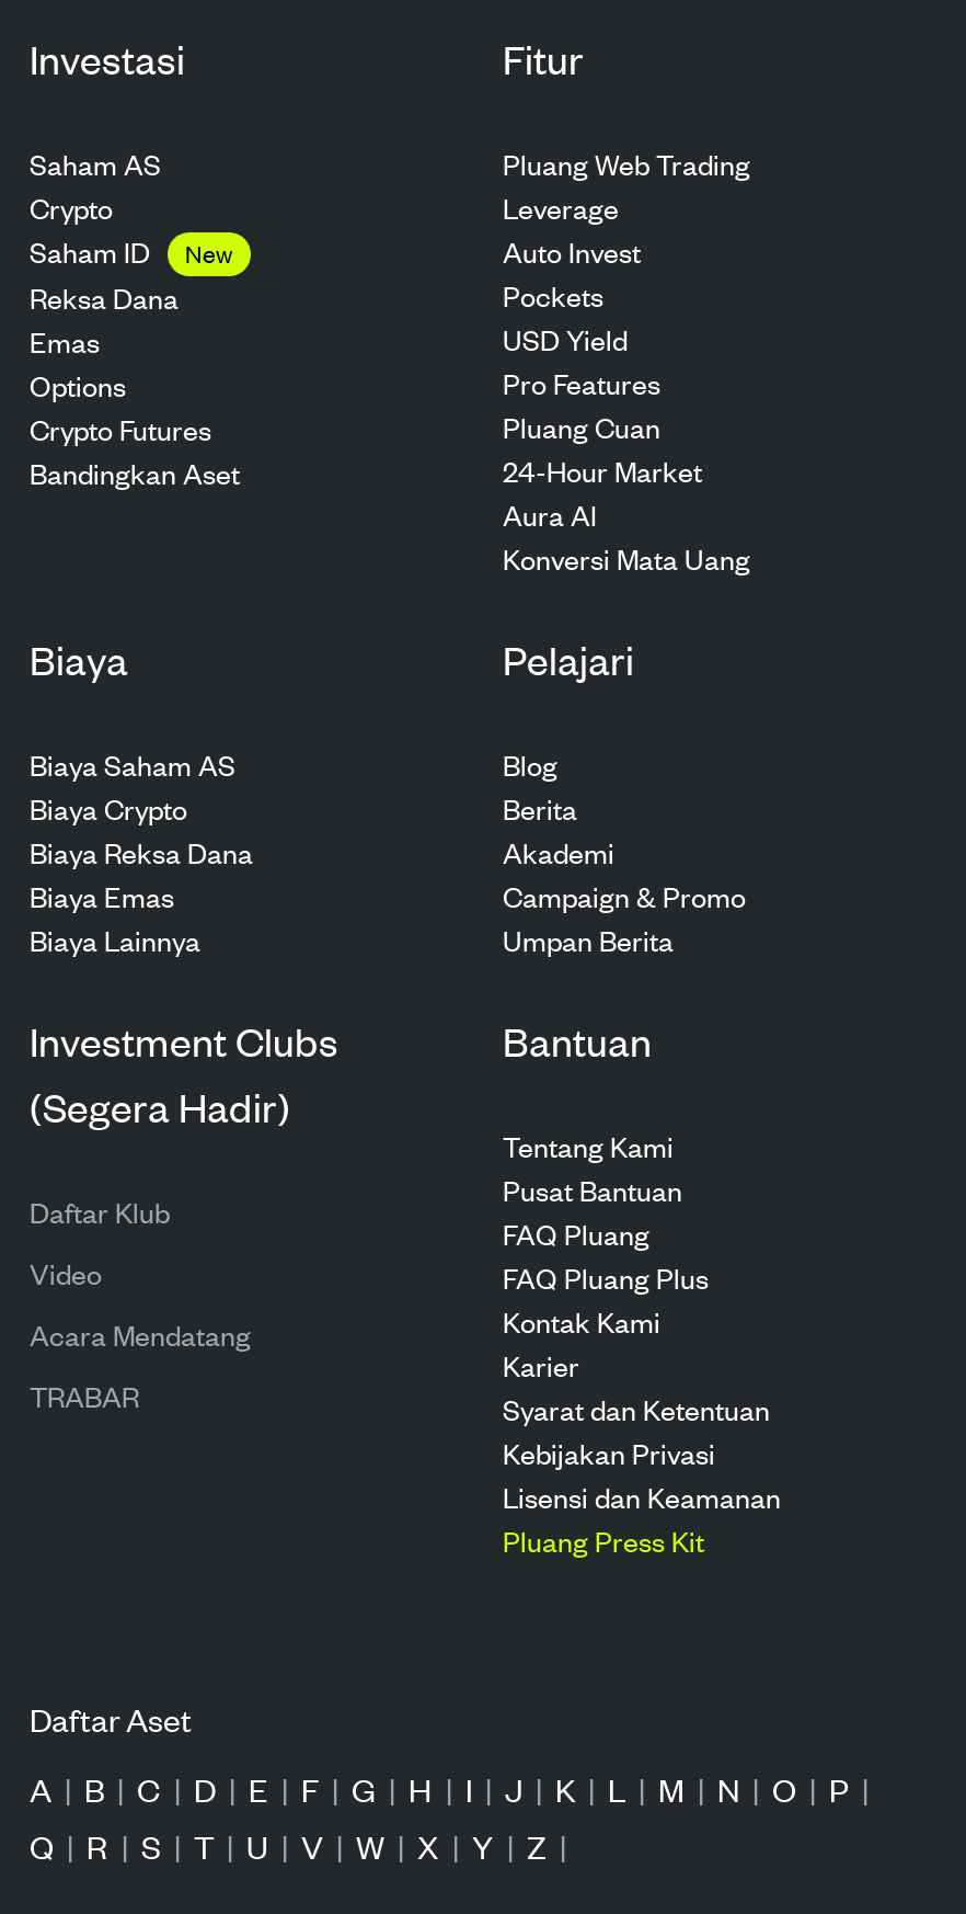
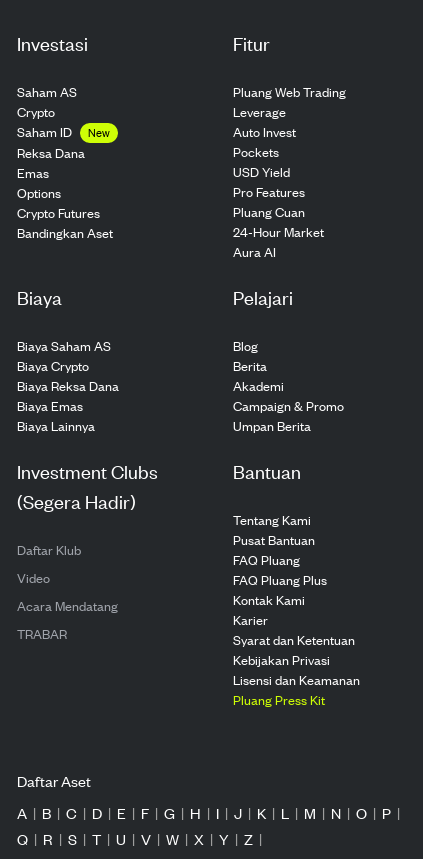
- Konversi Mata Uang
